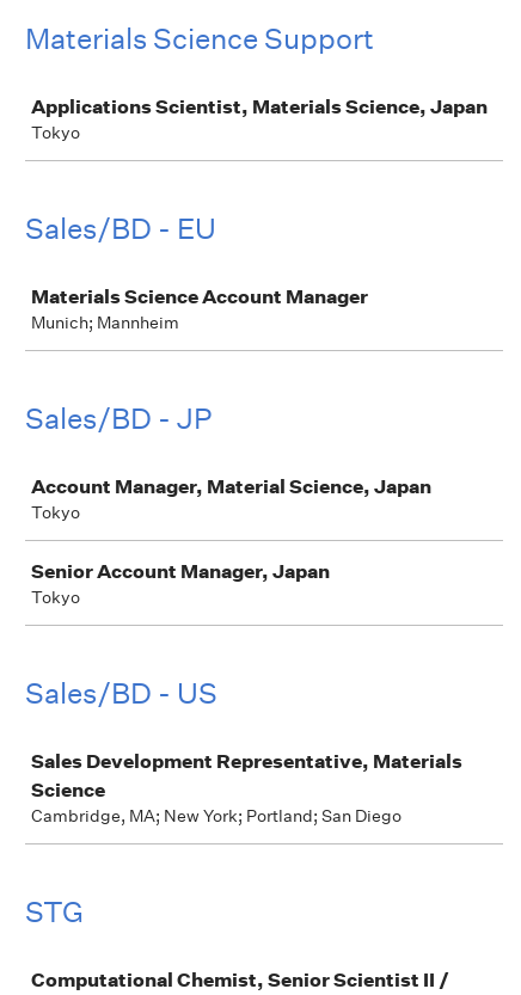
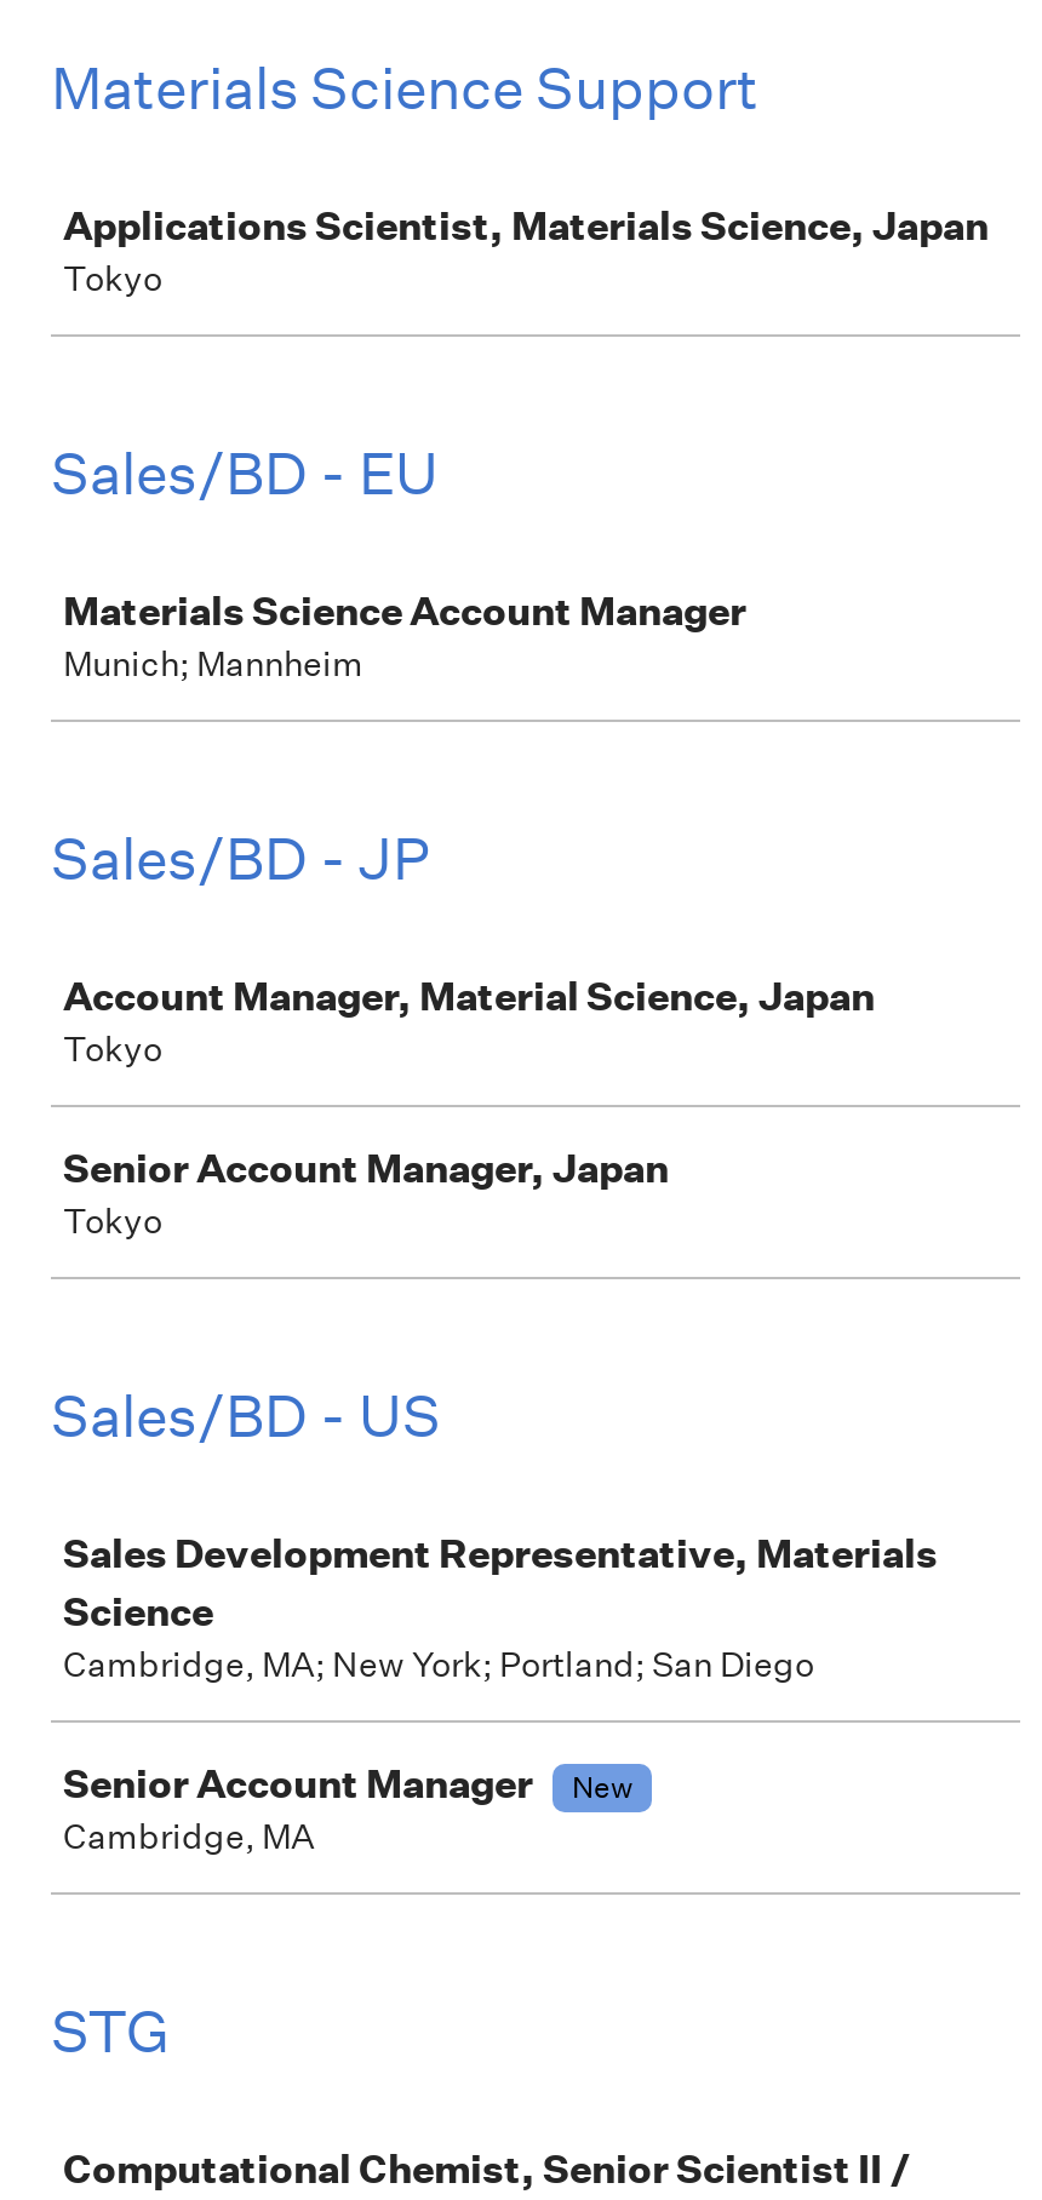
+ Senior Account Manager
+ New
+ Cambridge, MA
